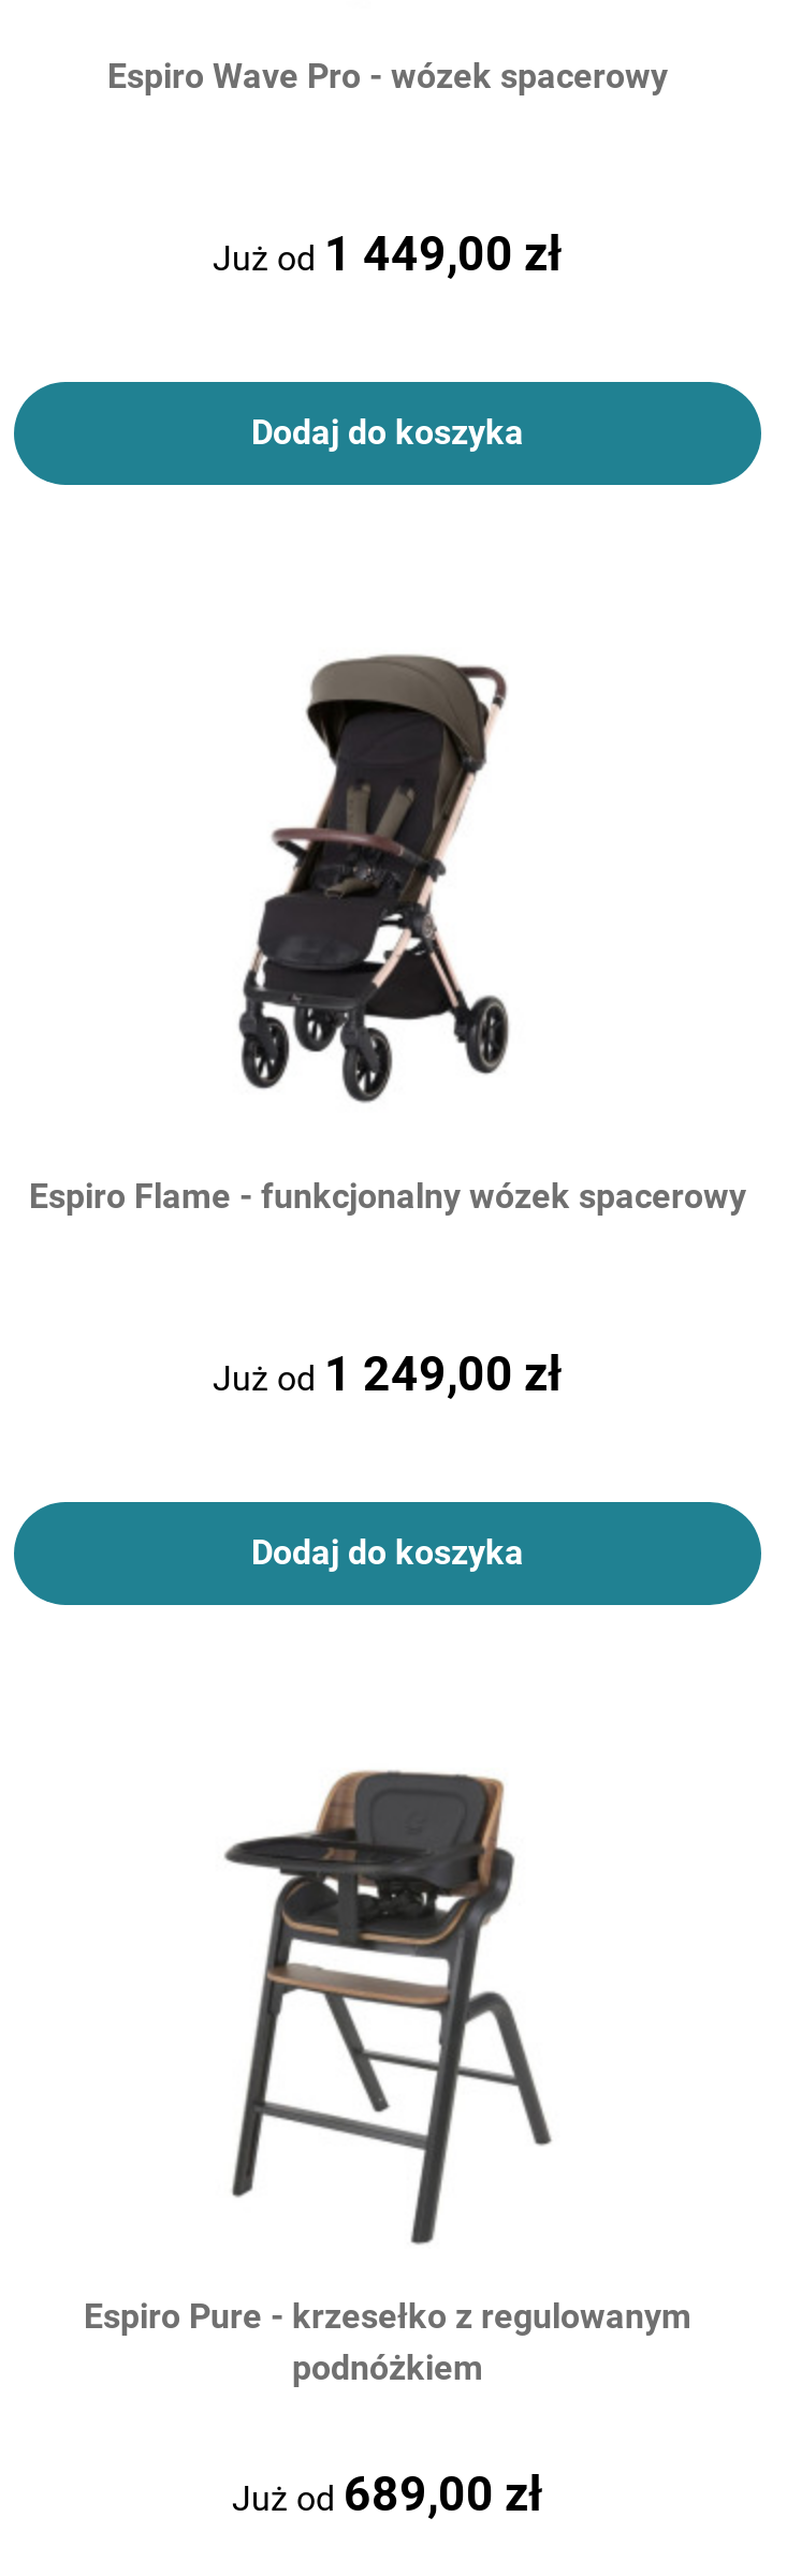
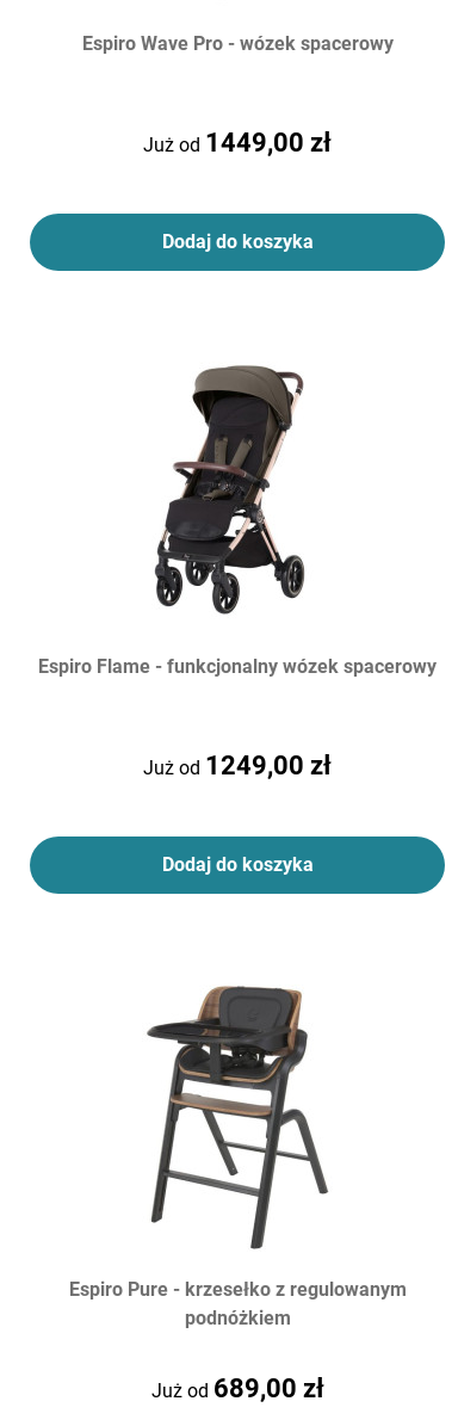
- Już od 1 449,00 zł
+ Już od 1449,00 zł

- Już od 1 249,00 zł
+ Już od 1249,00 zł
